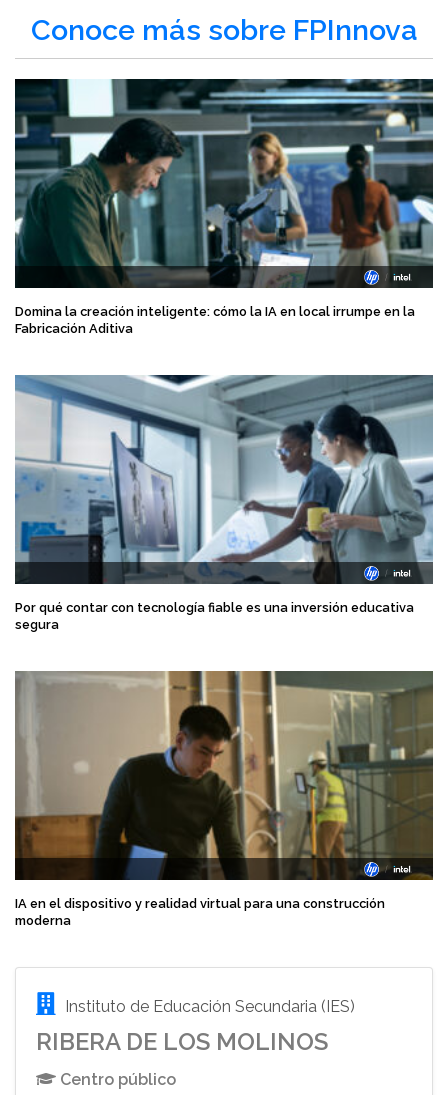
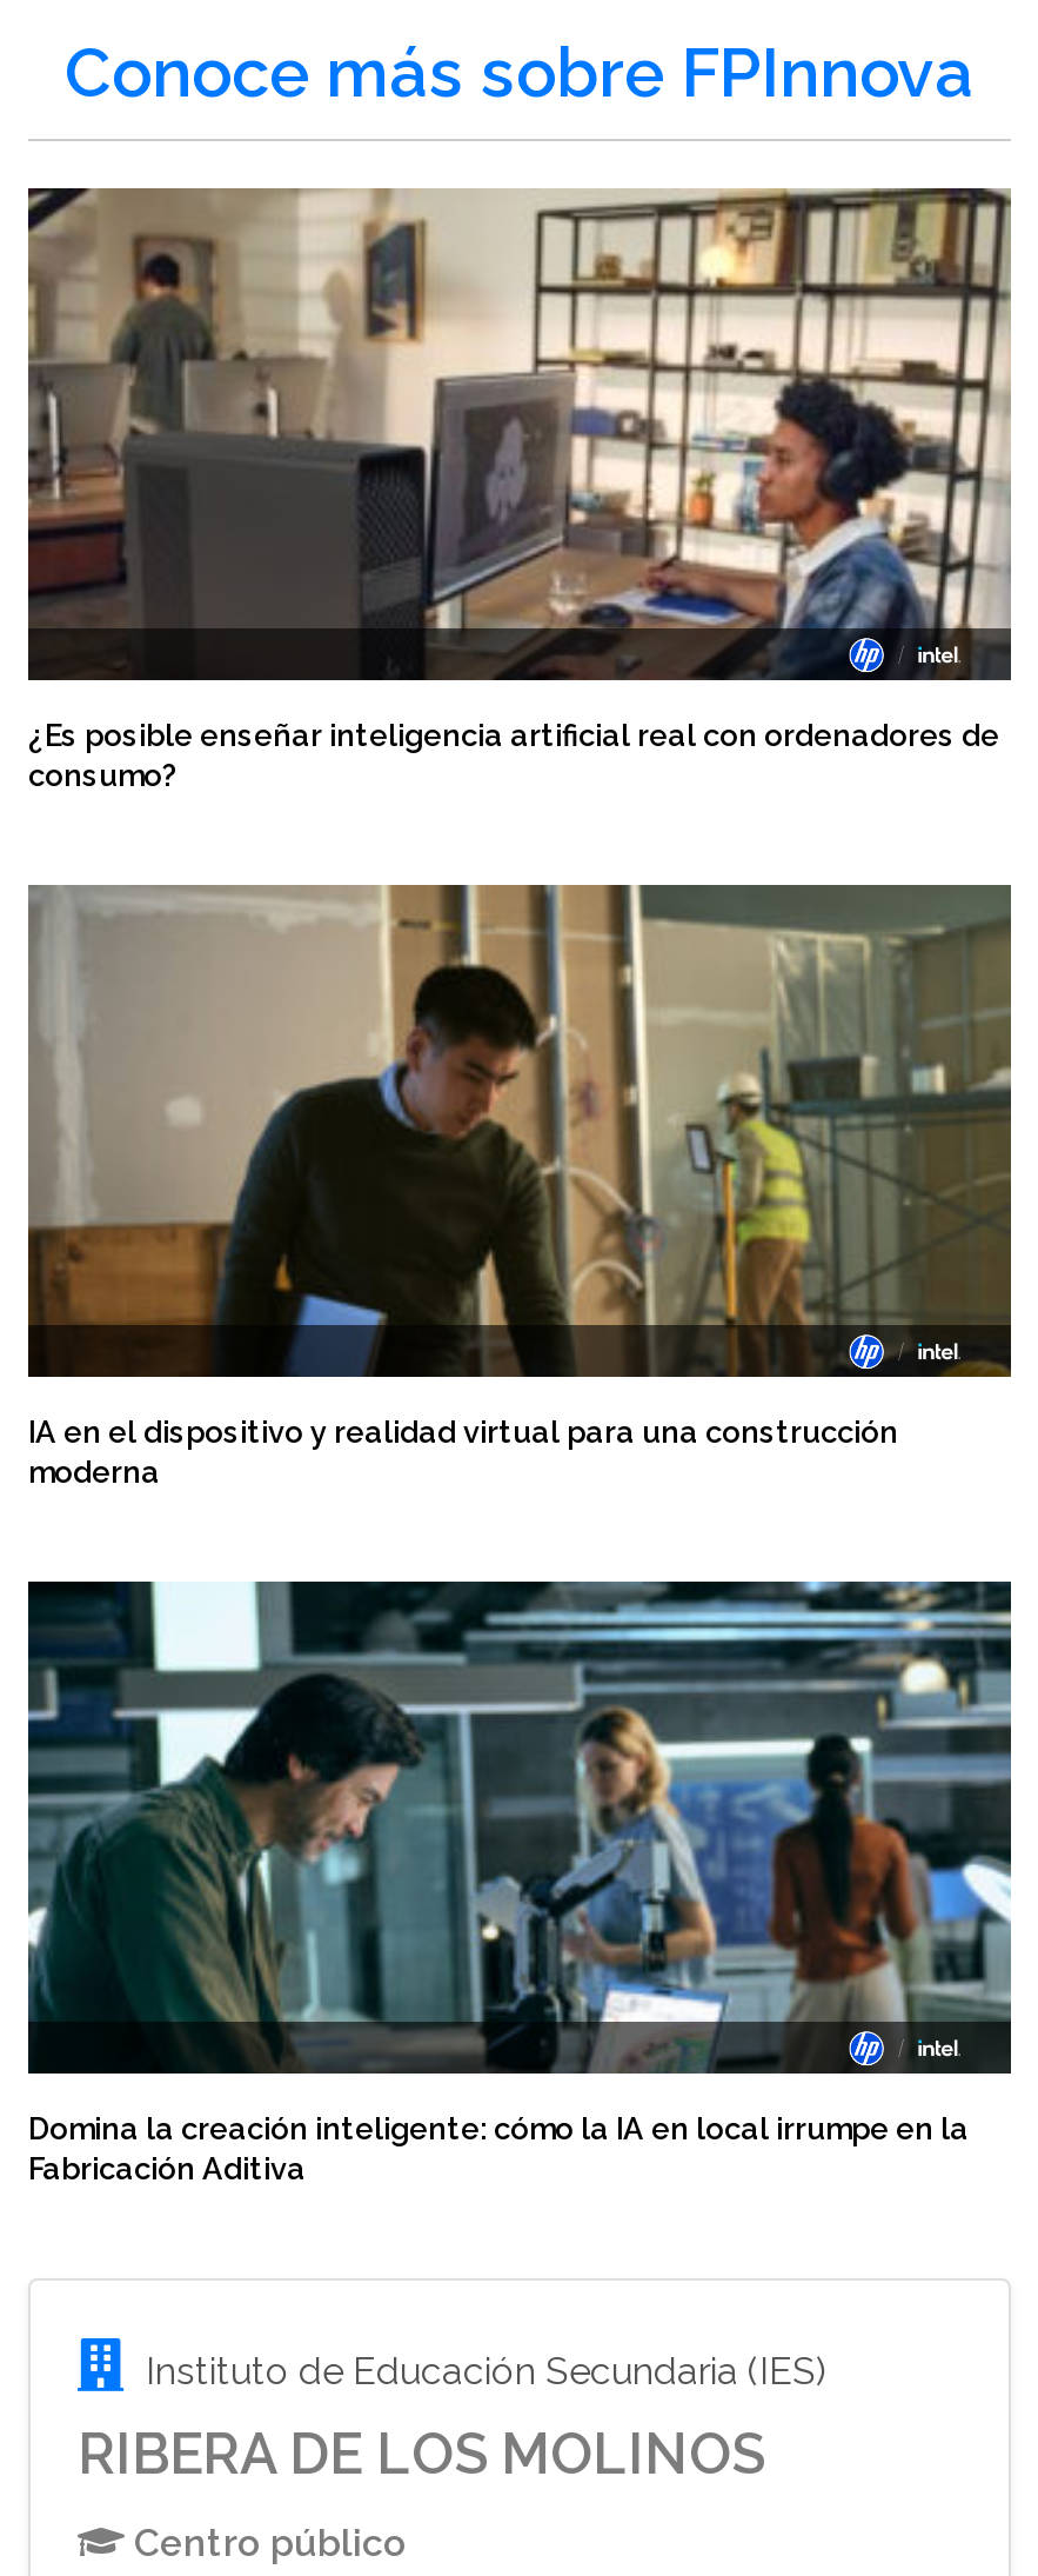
+ [image]
+ ¿Es posible enseñar inteligencia artificial real con ordenadores de
+ consumo?

moved down: [image] | Domina la creación inteligente: cómo la IA en local irrumpe en la | Fabricación Aditiva

- [image]
- Por qué contar con tecnología fiable es una inversión educativa
- segura

moved up: [image] | IA en el dispositivo y realidad virtual para una construcción | moderna
